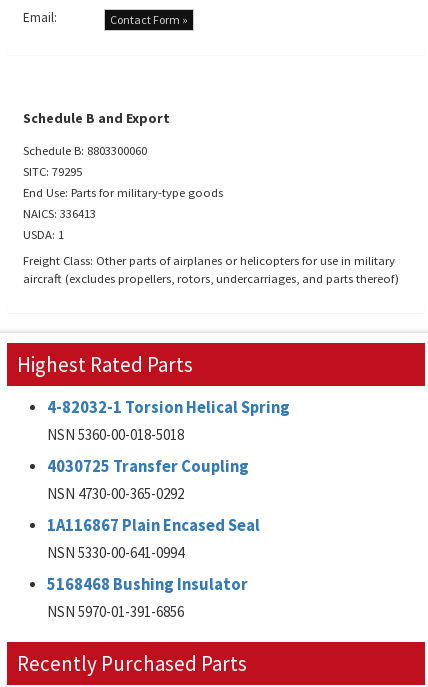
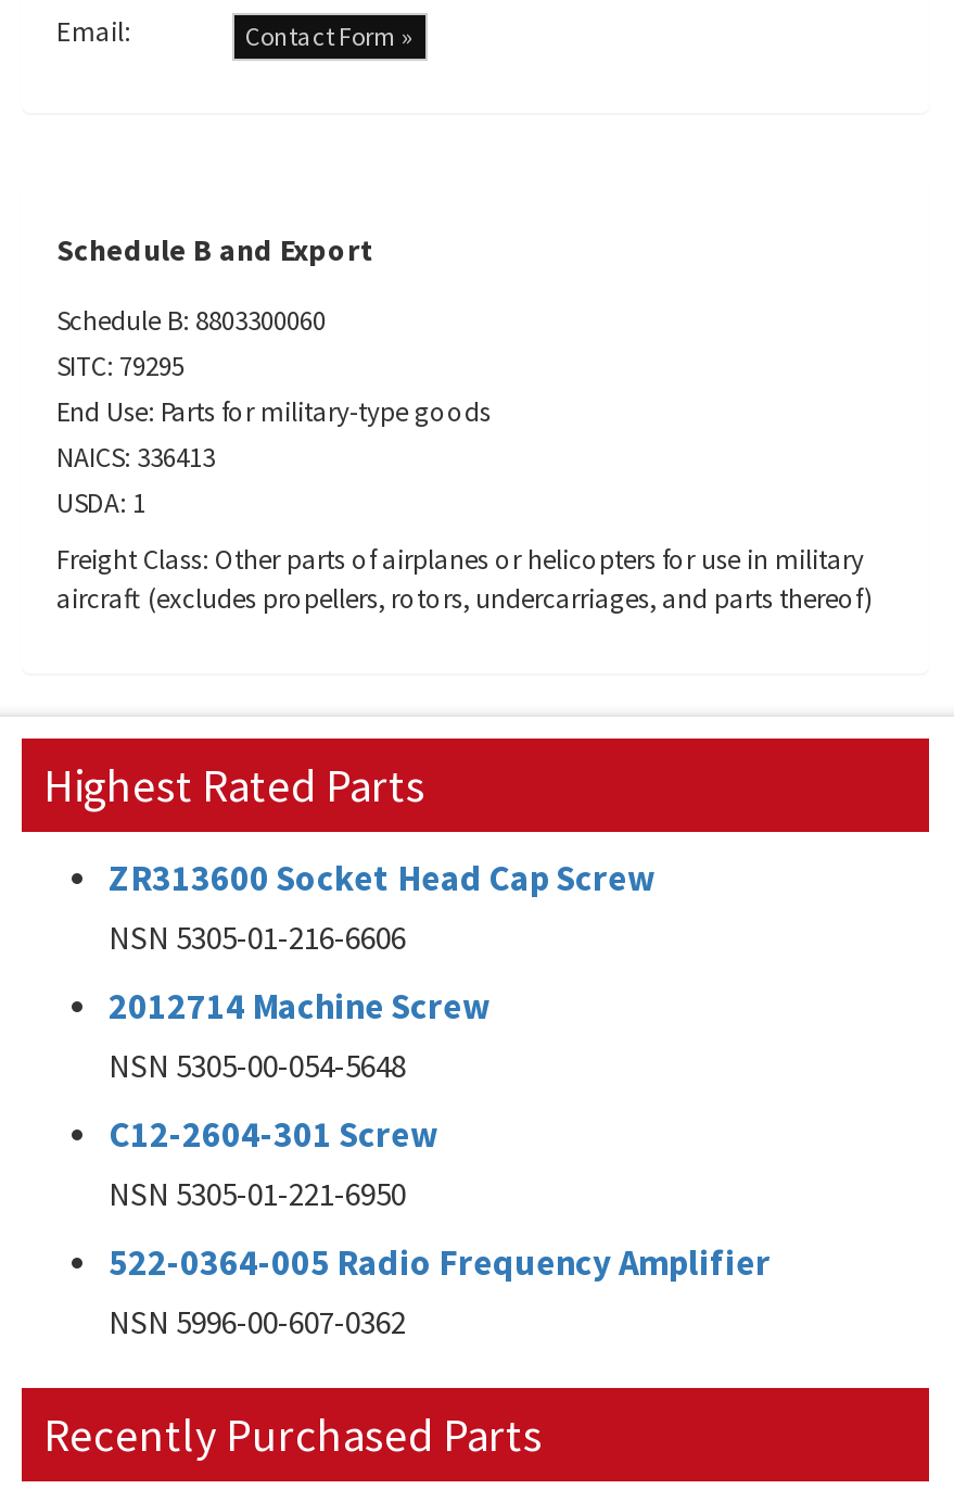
- 4-82032-1 Torsion Helical Spring
- NSN 5360-00-018-5018
+ ZR313600 Socket Head Cap Screw
+ NSN 5305-01-216-6606

- 4030725 Transfer Coupling
- NSN 4730-00-365-0292
+ 2012714 Machine Screw
+ NSN 5305-00-054-5648

- 1A116867 Plain Encased Seal
- NSN 5330-00-641-0994
+ C12-2604-301 Screw
+ NSN 5305-01-221-6950

- 5168468 Bushing Insulator
- NSN 5970-01-391-6856
+ 522-0364-005 Radio Frequency Amplifier
+ NSN 5996-00-607-0362
